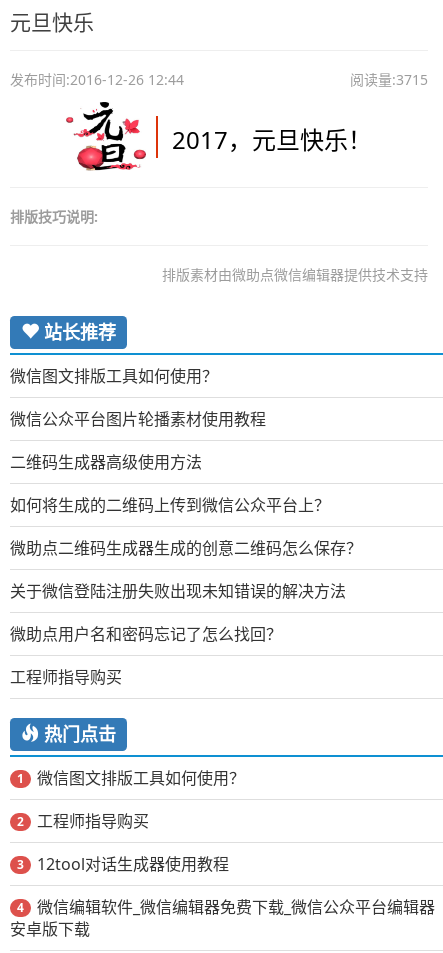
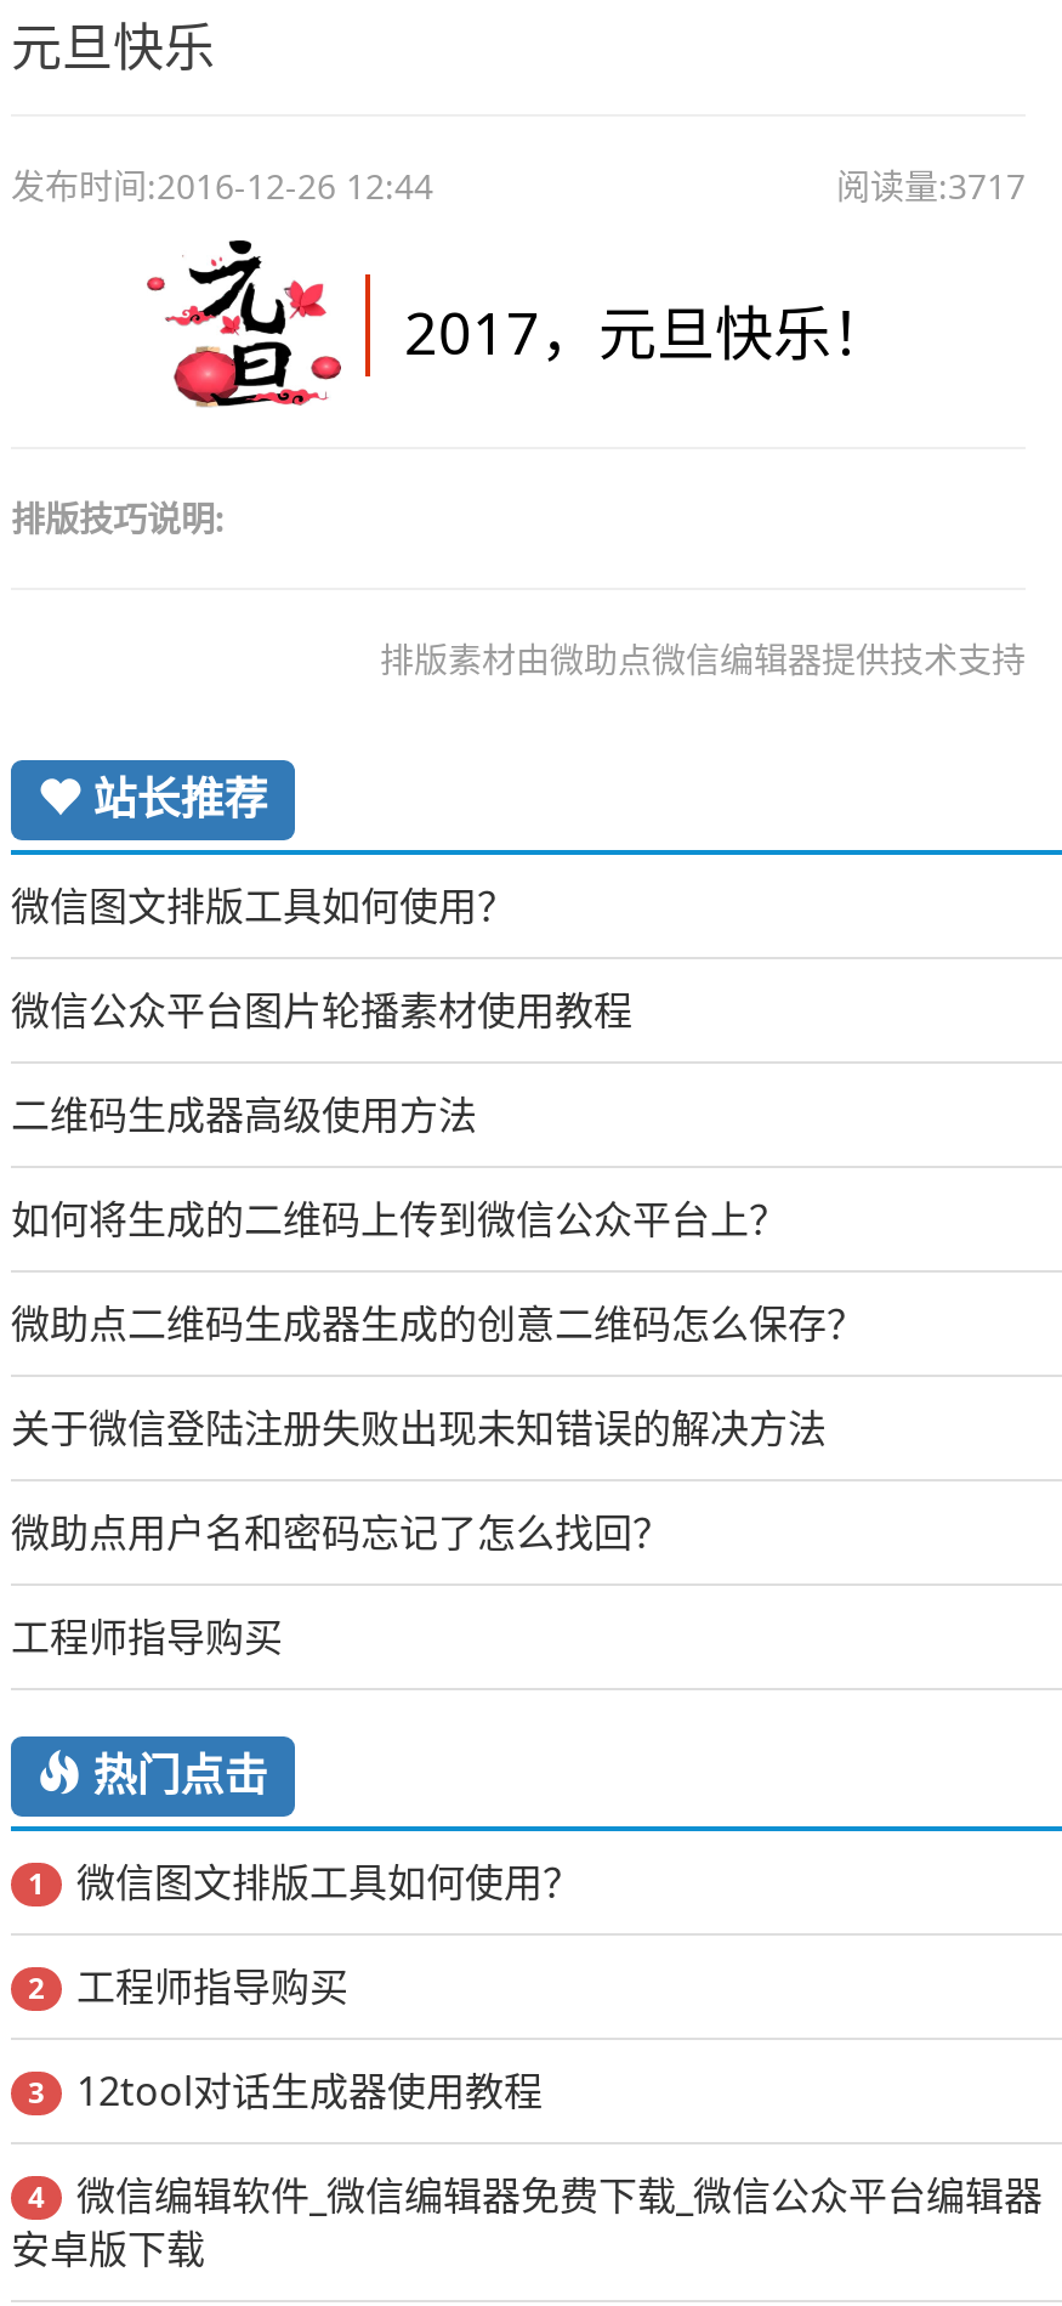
- 阅读量:3715
+ 阅读量:3717
